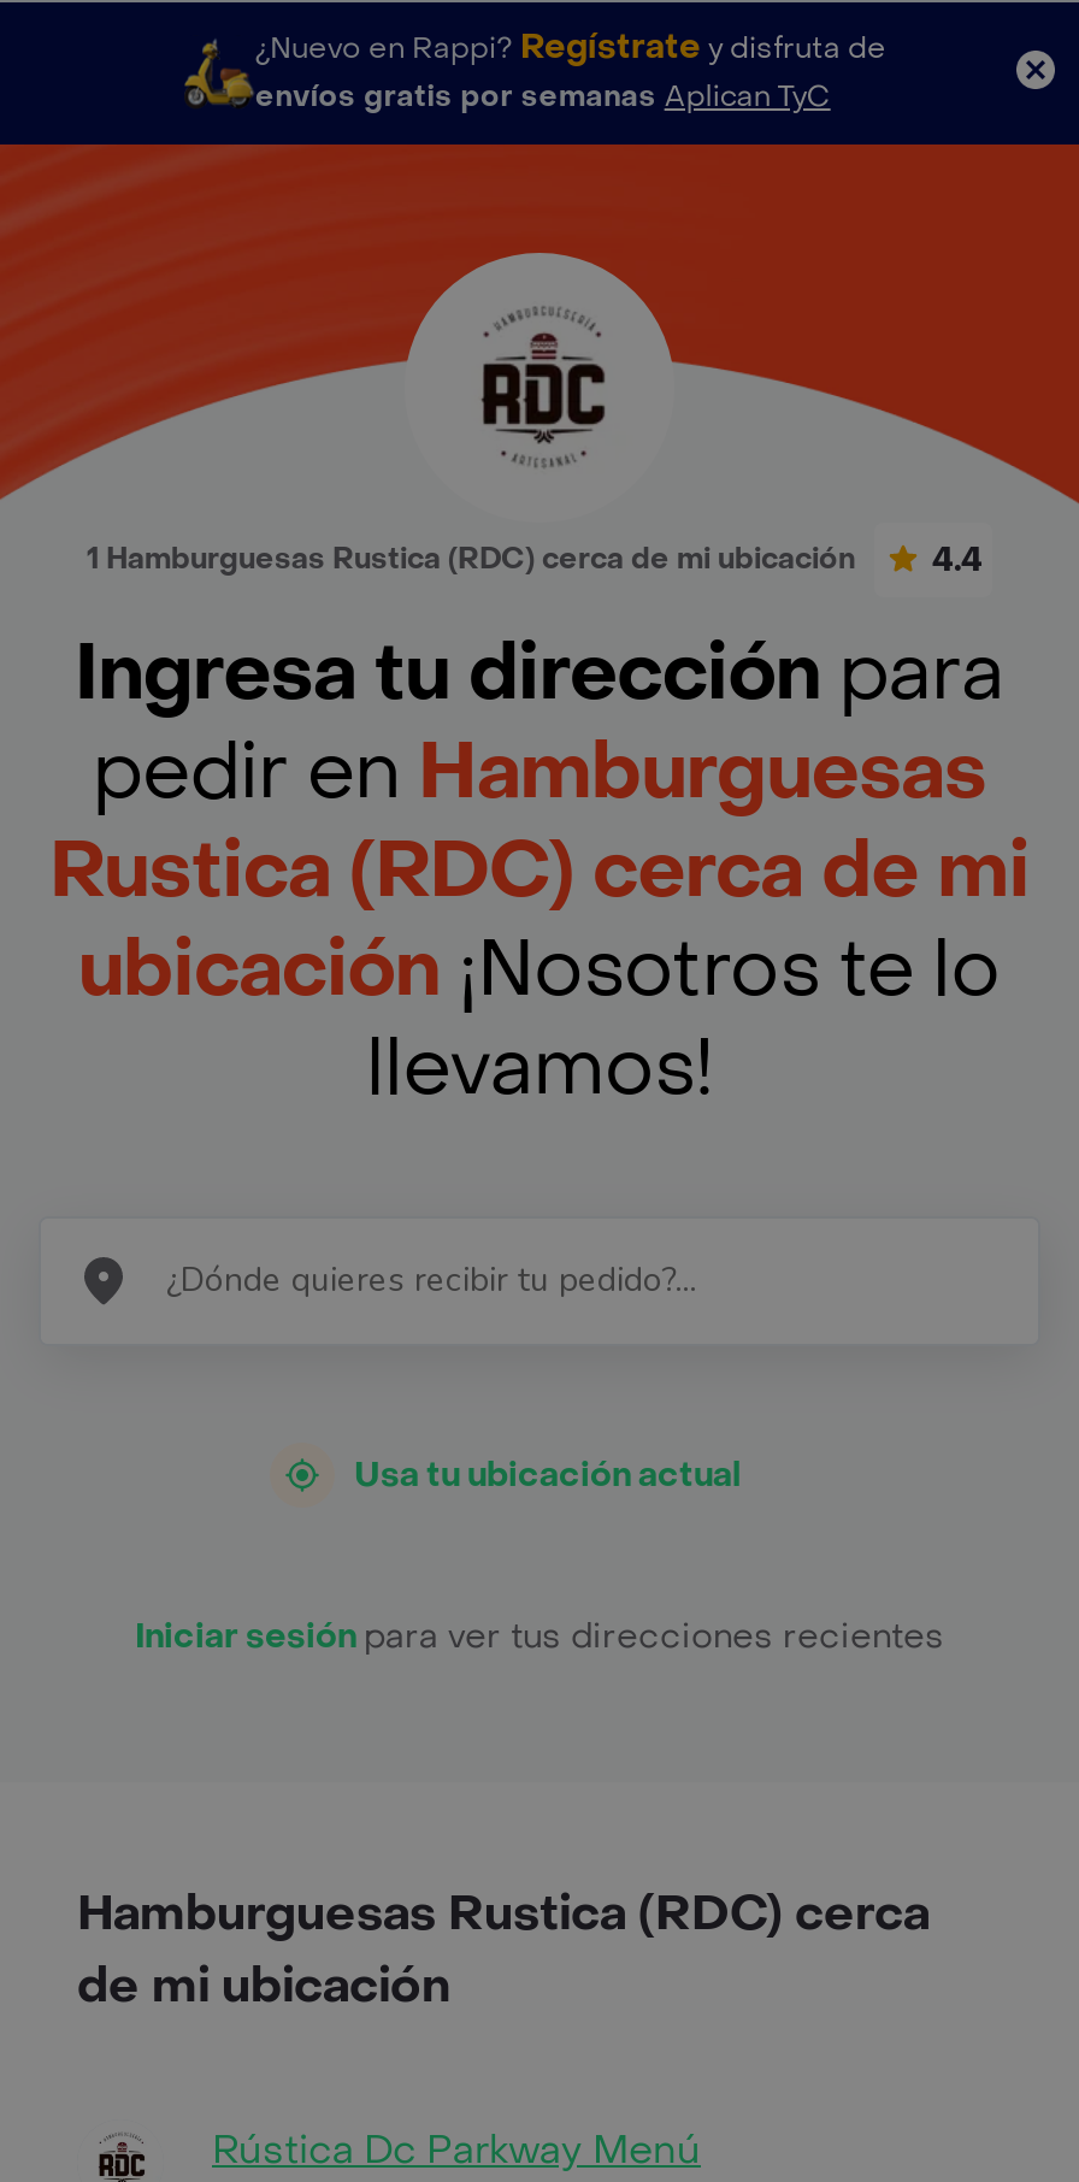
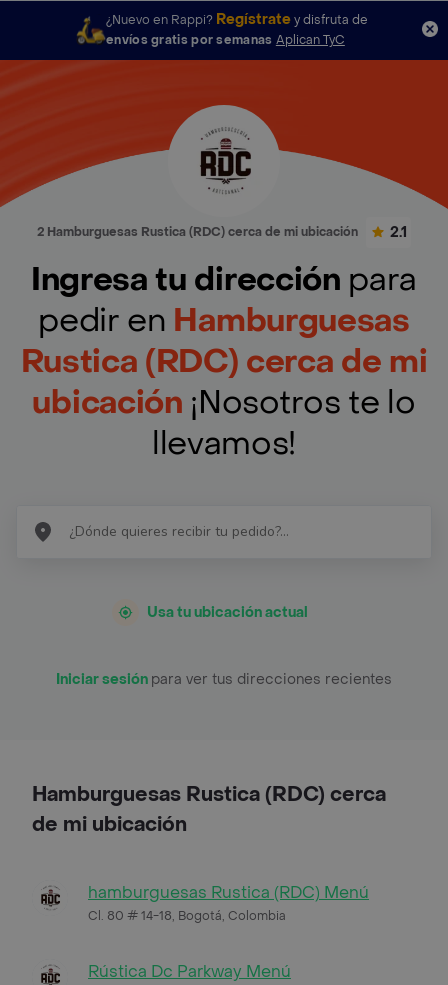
- 1 Hamburguesas Rustica (RDC) cerca de mi ubicación
+ 2 Hamburguesas Rustica (RDC) cerca de mi ubicación

- 4.4
+ 2.1

+ hamburguesas Rustica (RDC) Menú
+ Cl. 80 # 14-18, Bogotá, Colombia
